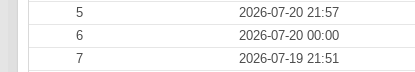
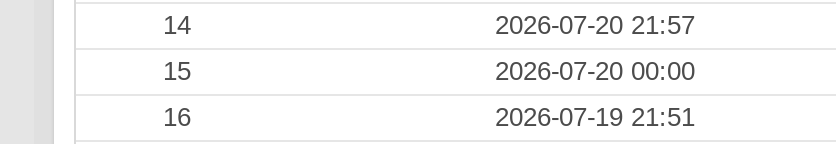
- 5
+ 14

- 6
+ 15

- 7
+ 16
